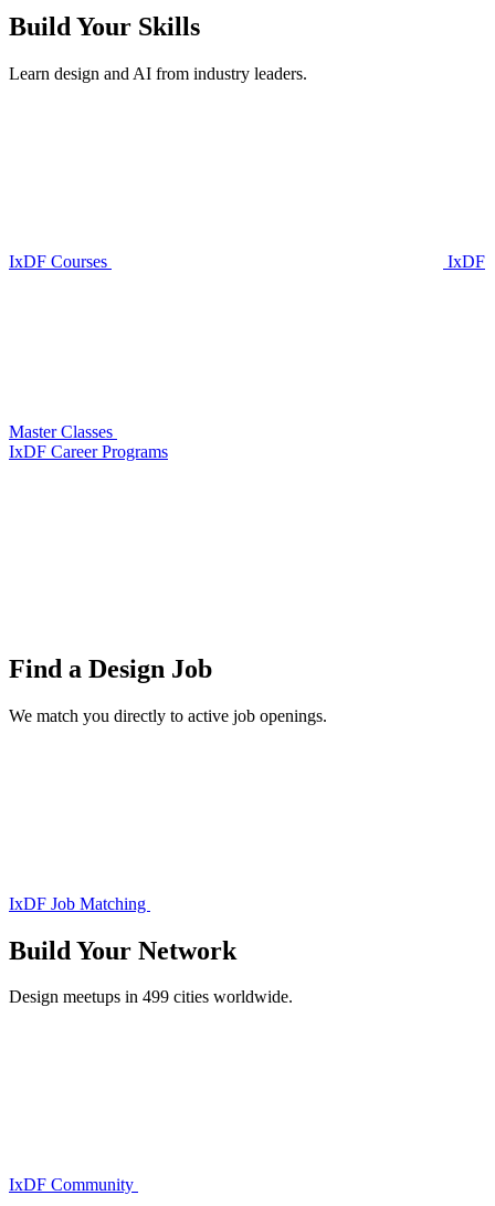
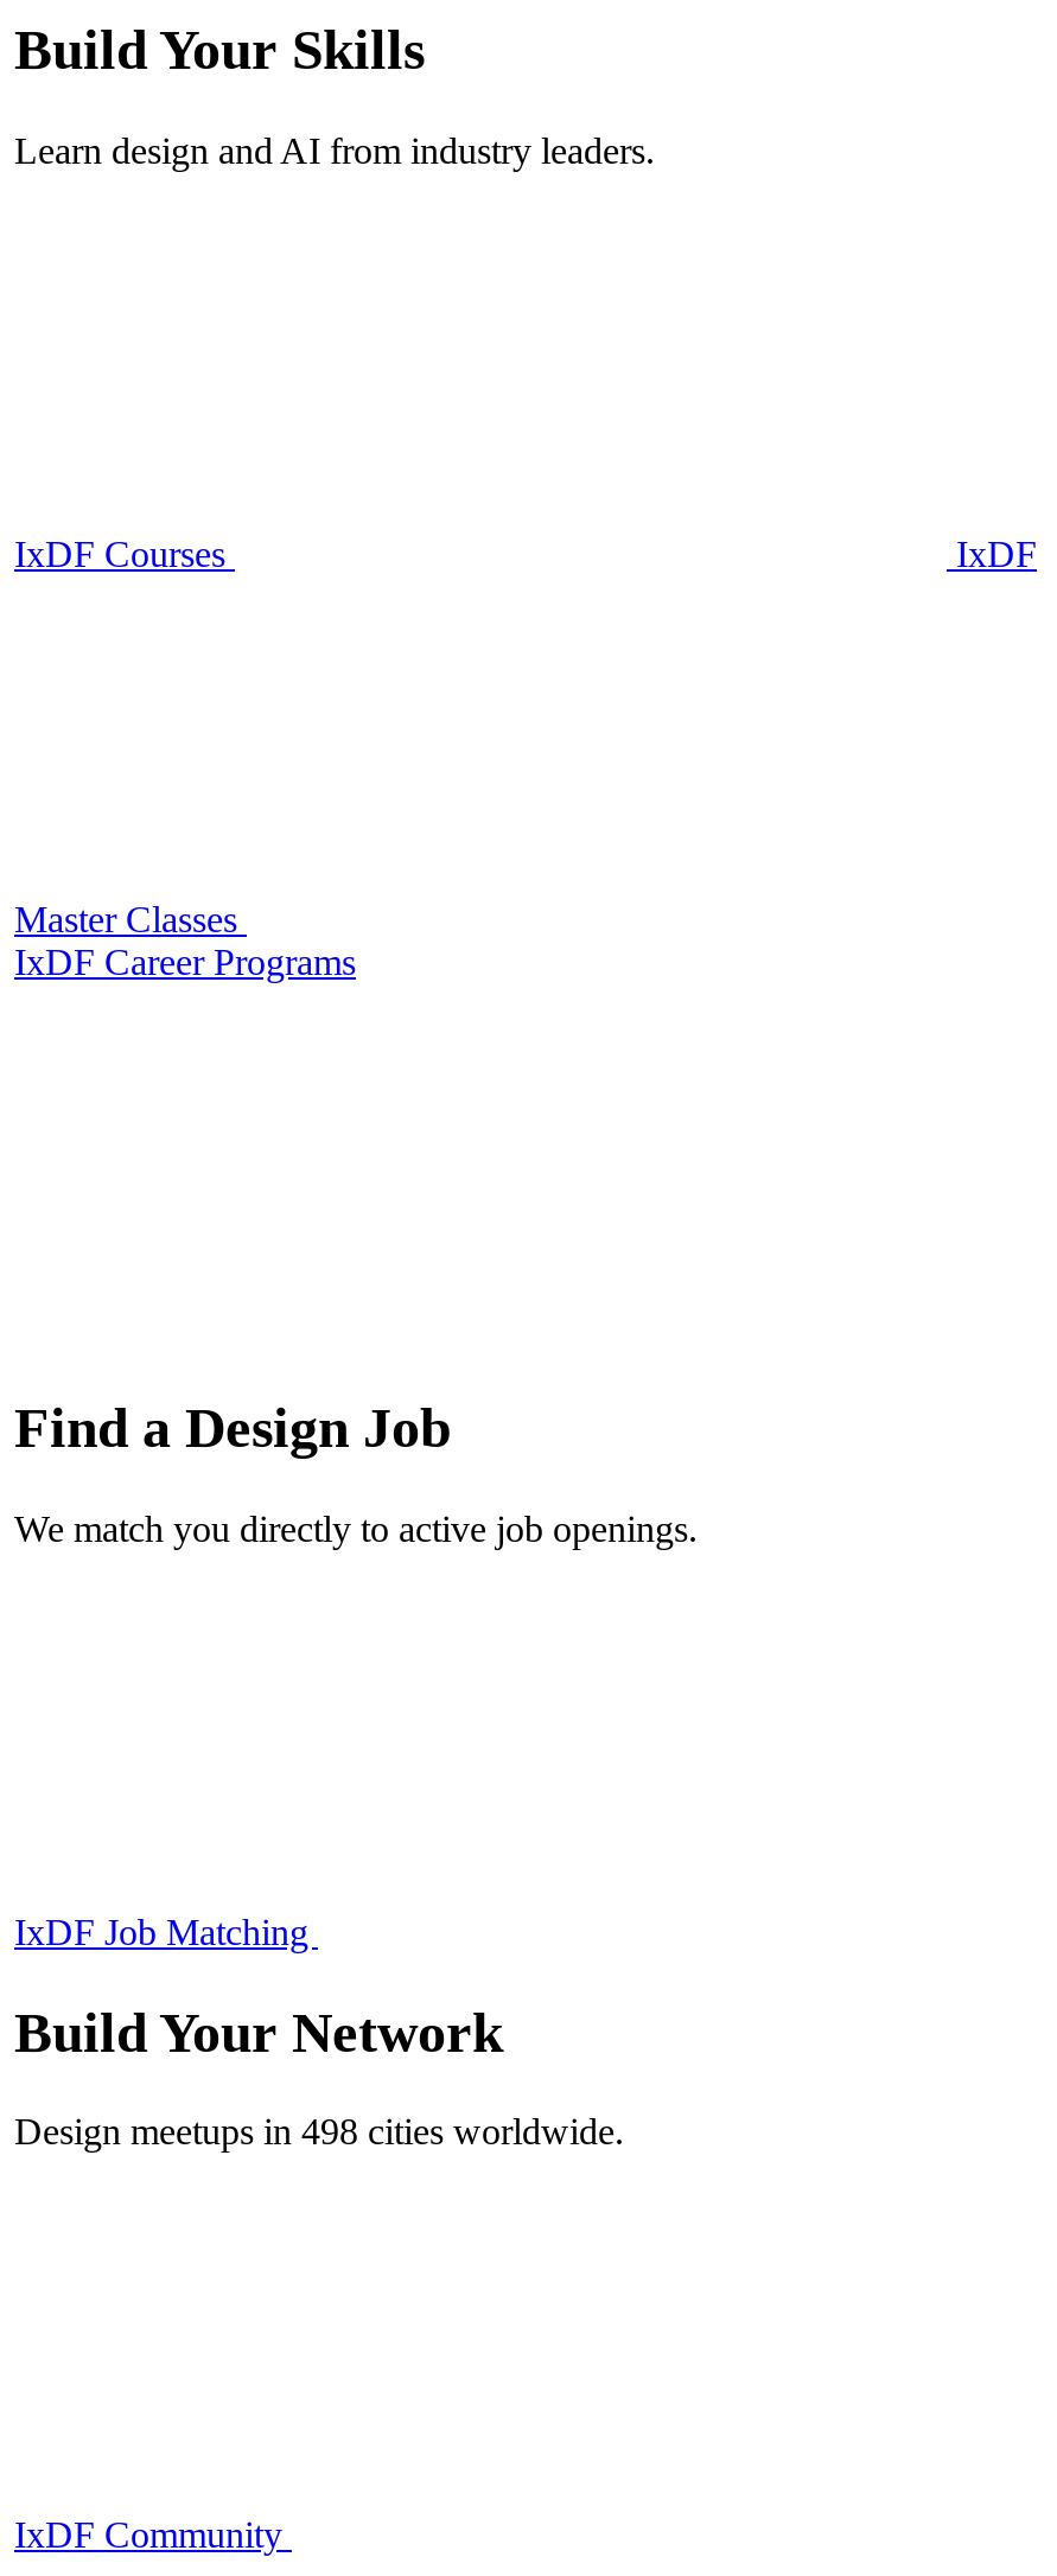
- Design meetups in 499 cities worldwide.
+ Design meetups in 498 cities worldwide.
